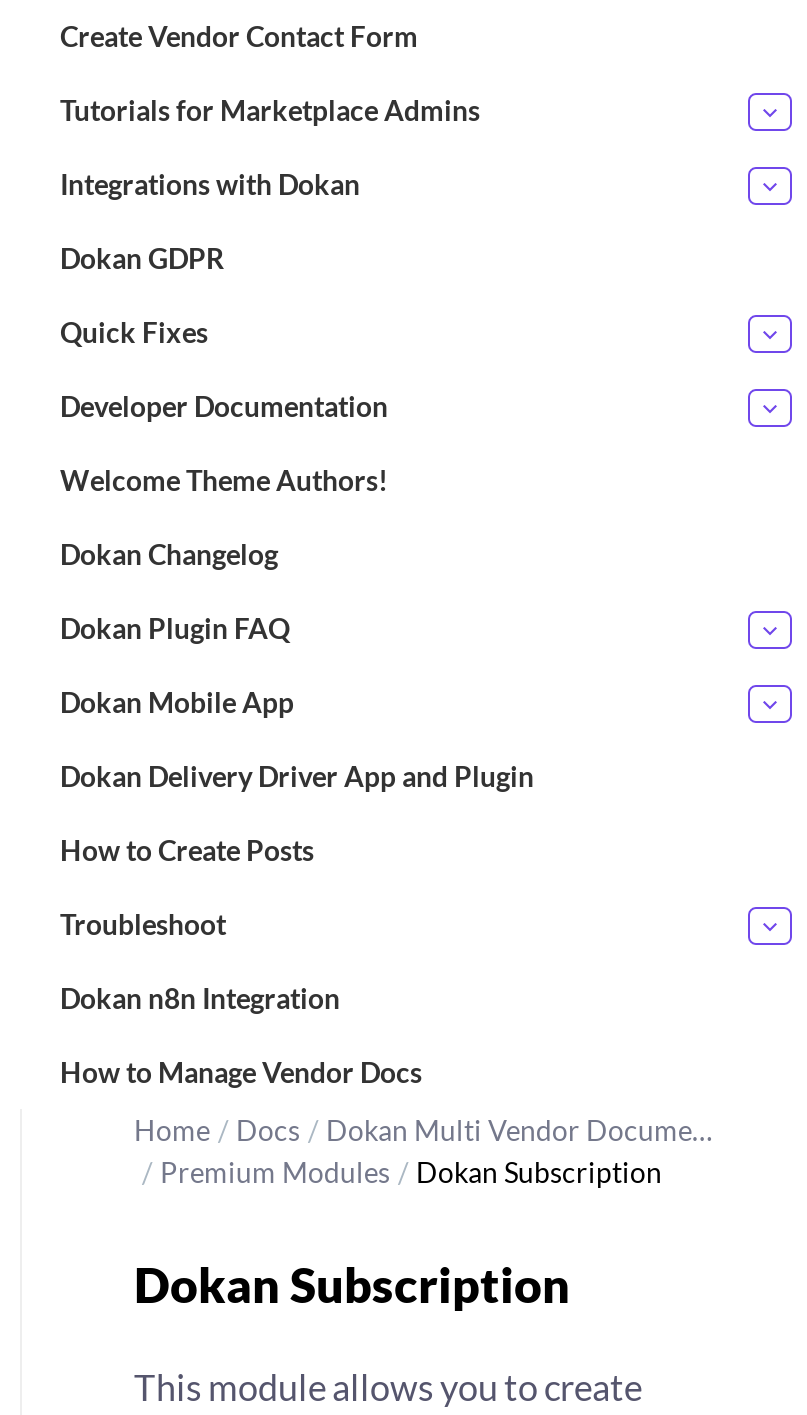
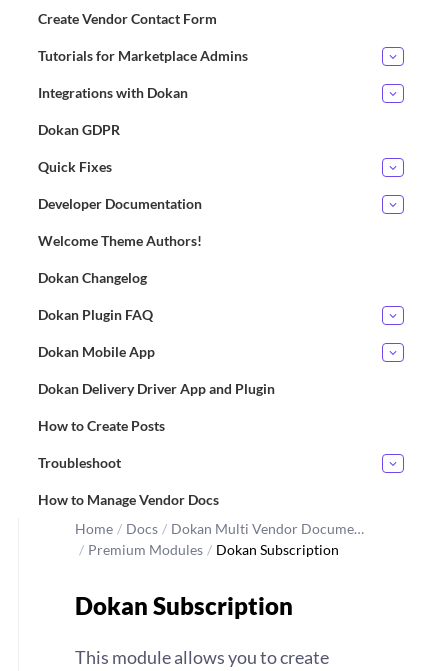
- Dokan n8n Integration
